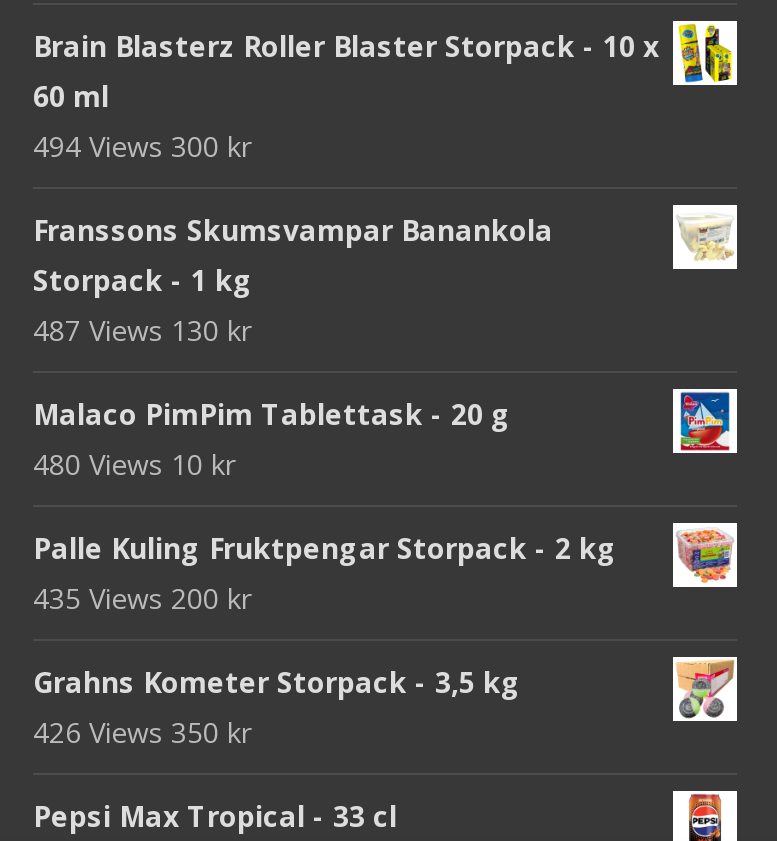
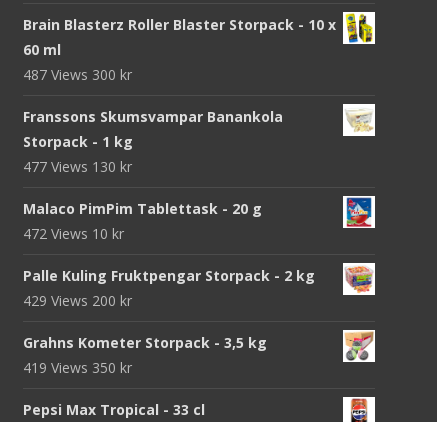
- 494 Views 300 kr
+ 487 Views 300 kr

- 487 Views 130 kr
+ 477 Views 130 kr

- 480 Views 10 kr
+ 472 Views 10 kr

- 435 Views 200 kr
+ 429 Views 200 kr

- 426 Views 350 kr
+ 419 Views 350 kr
